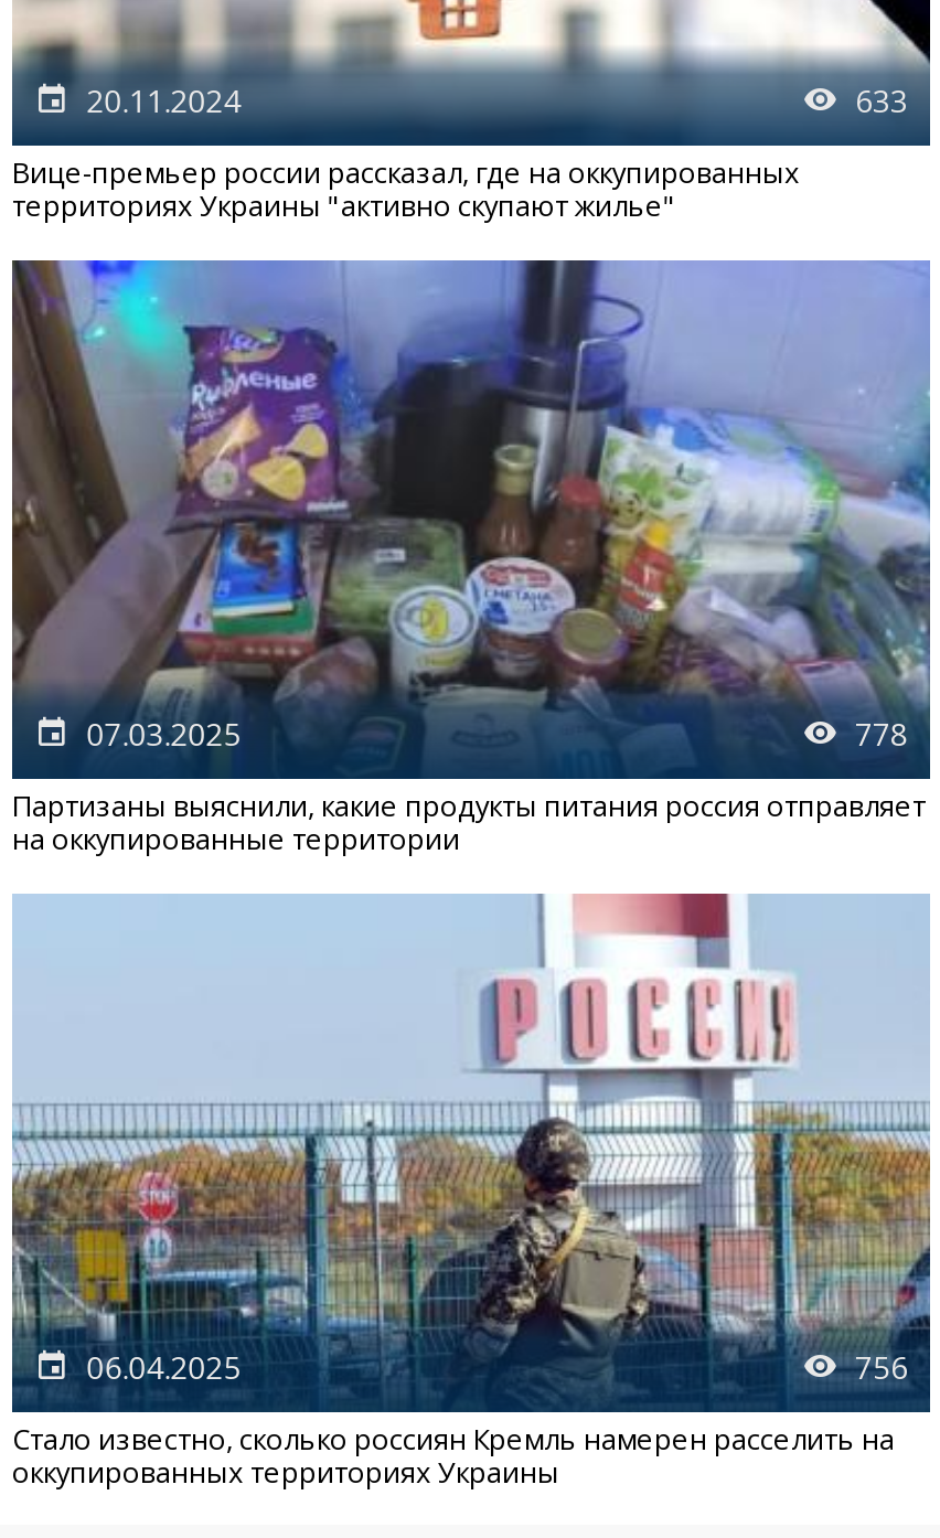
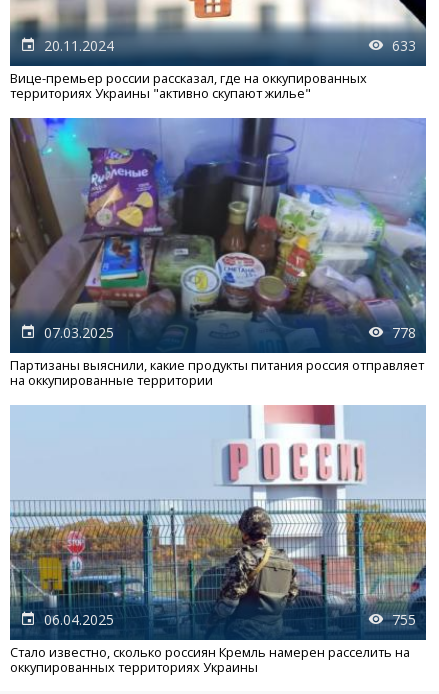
- 756
+ 755
